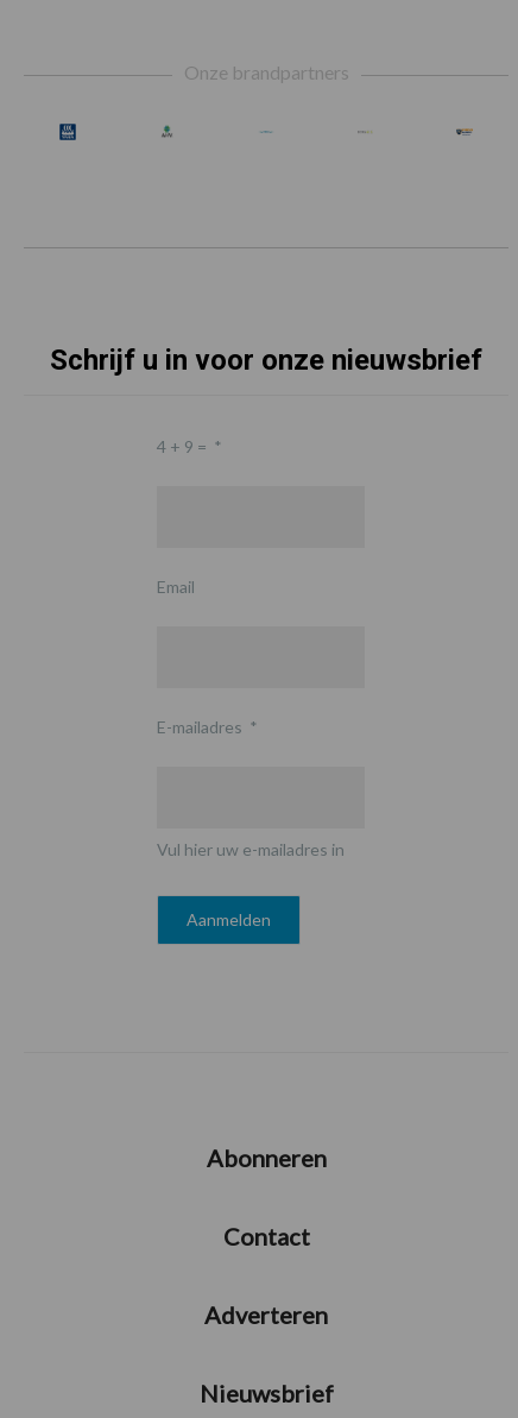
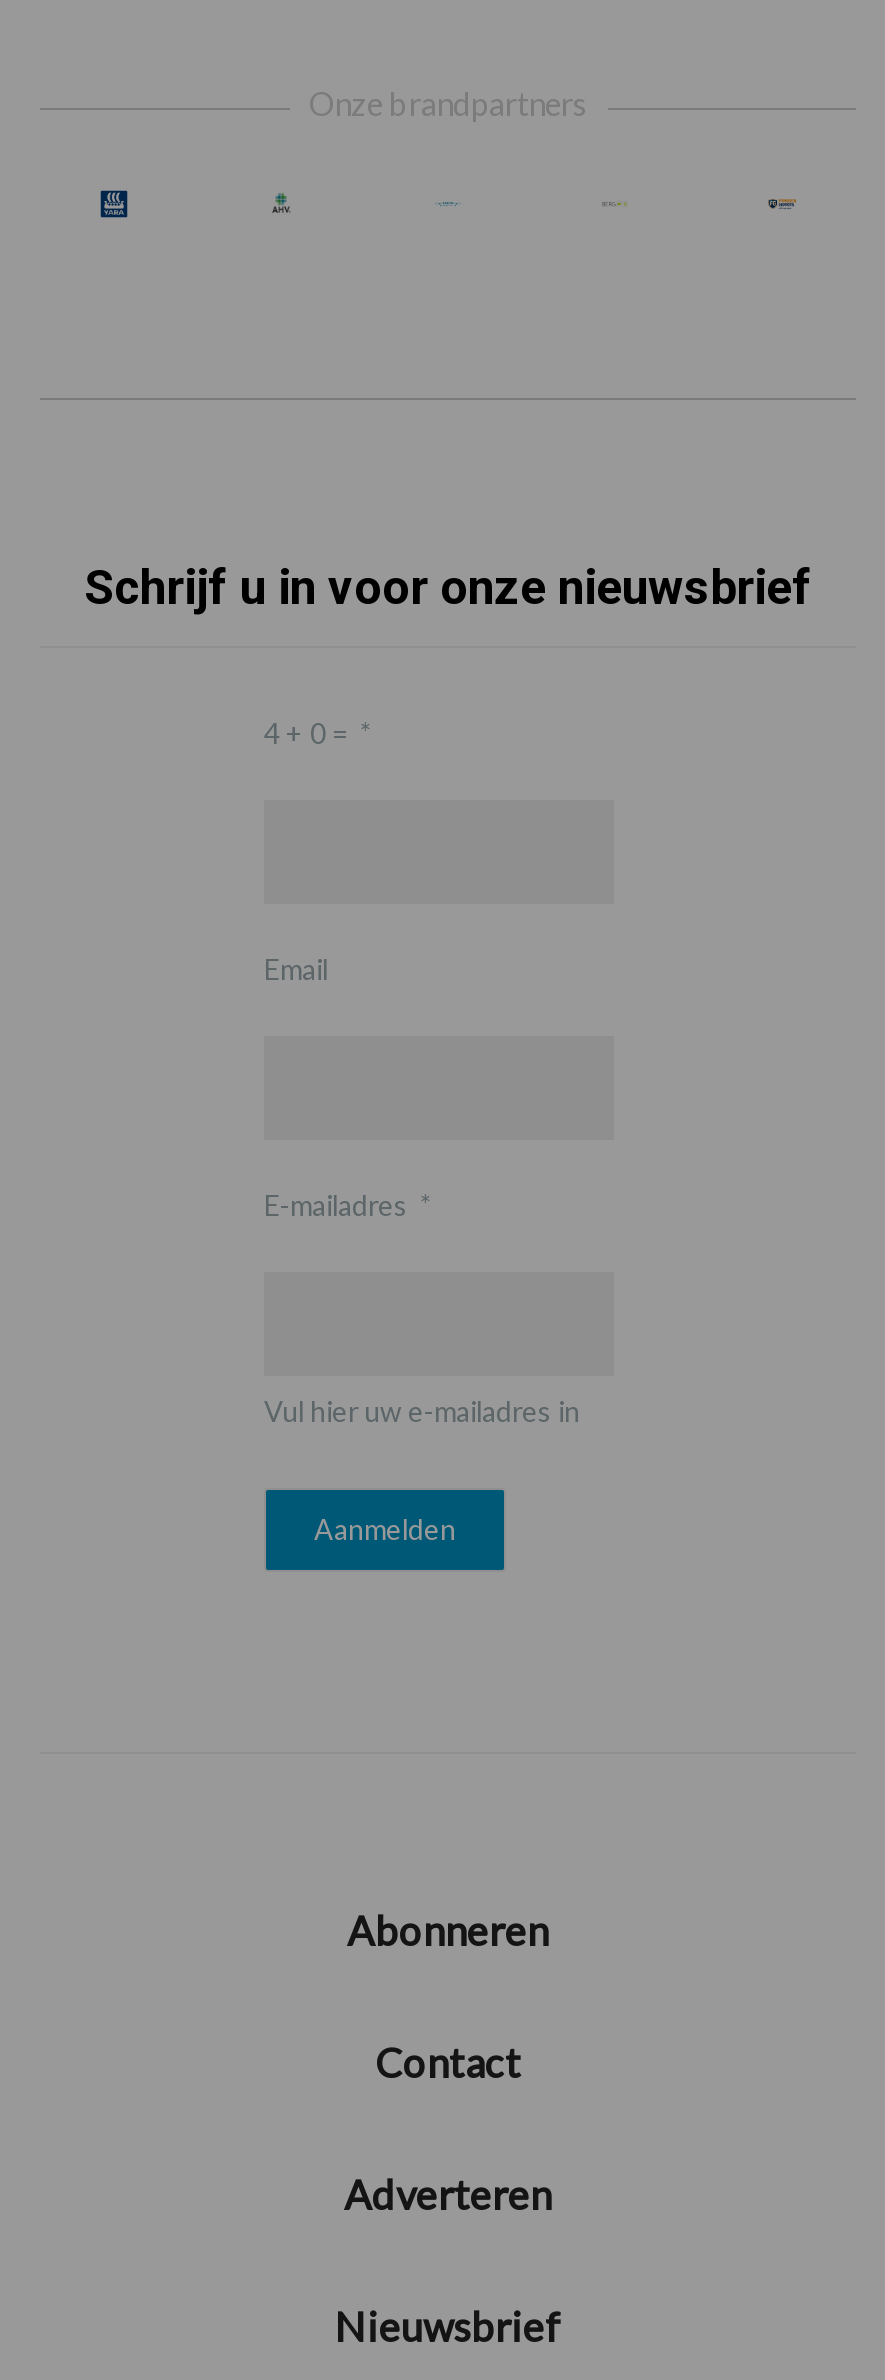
- 4 + 9 = *
+ 4 + 0 = *
